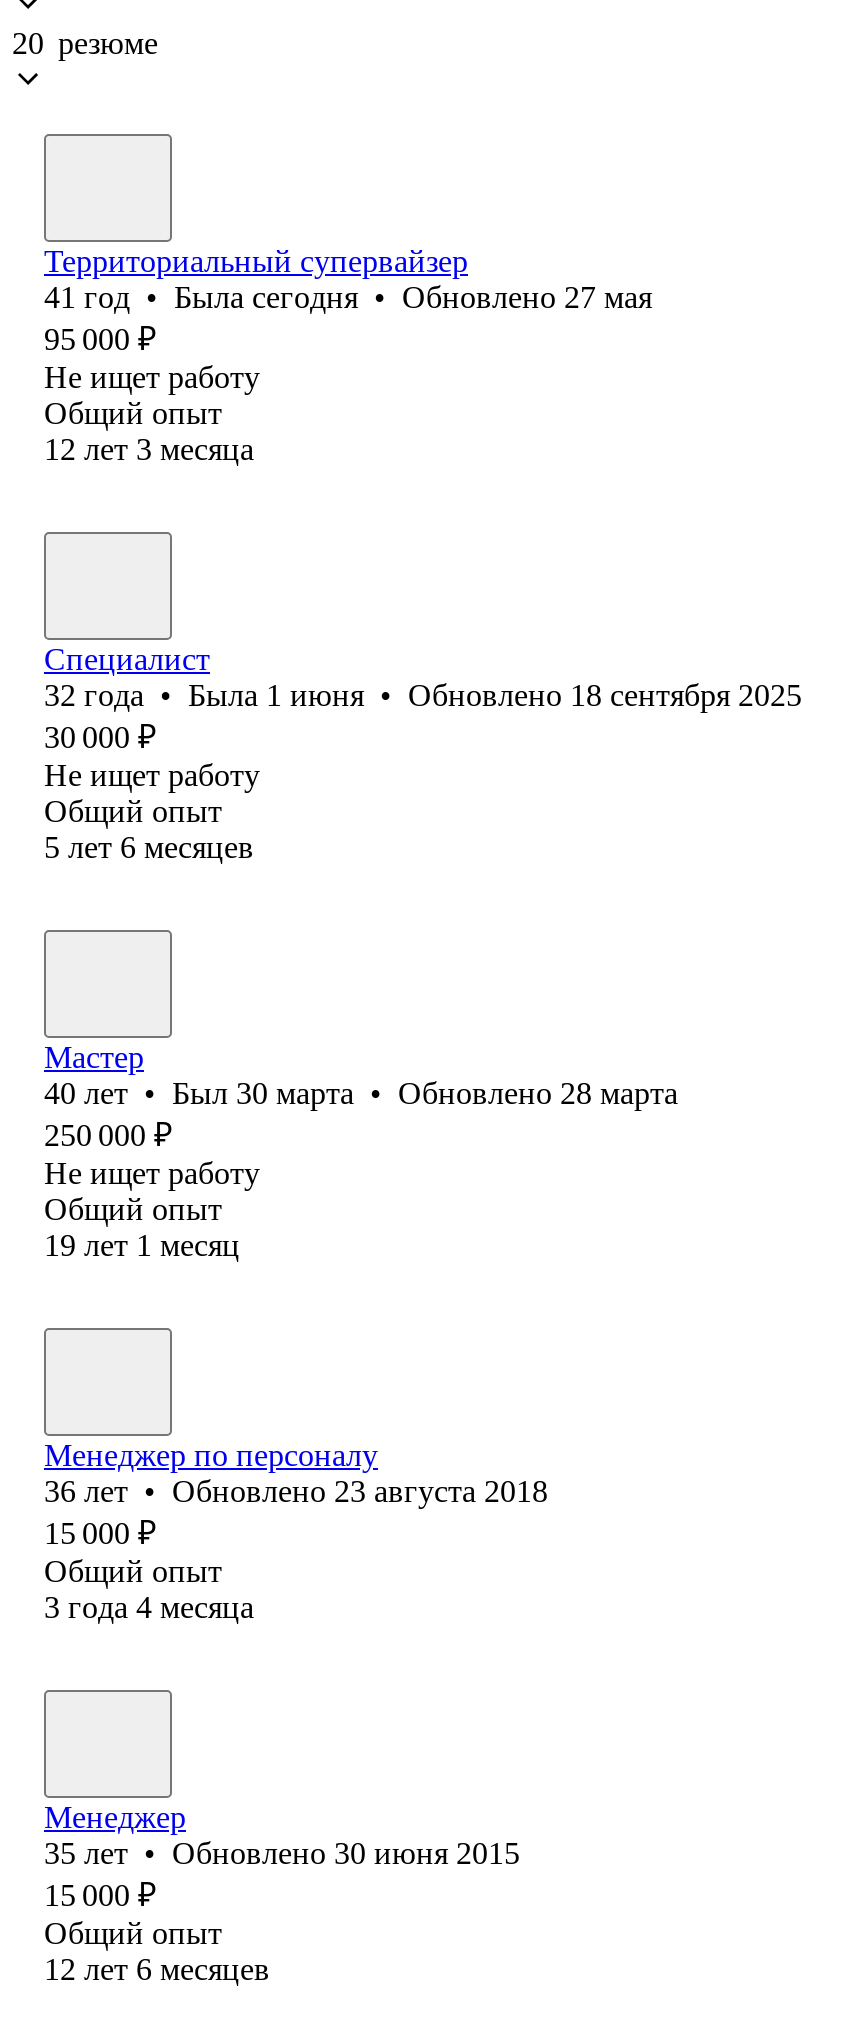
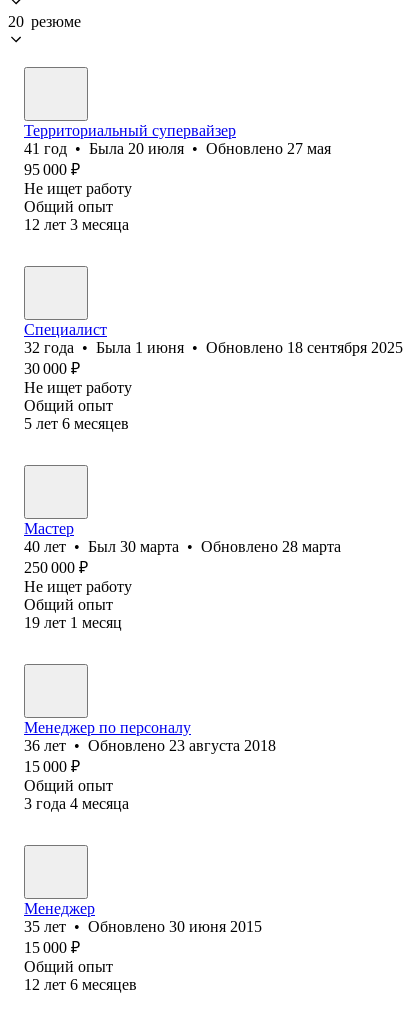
- 41 год • Была сегодня • Обновлено 27 мая
+ 41 год • Была 20 июля • Обновлено 27 мая
